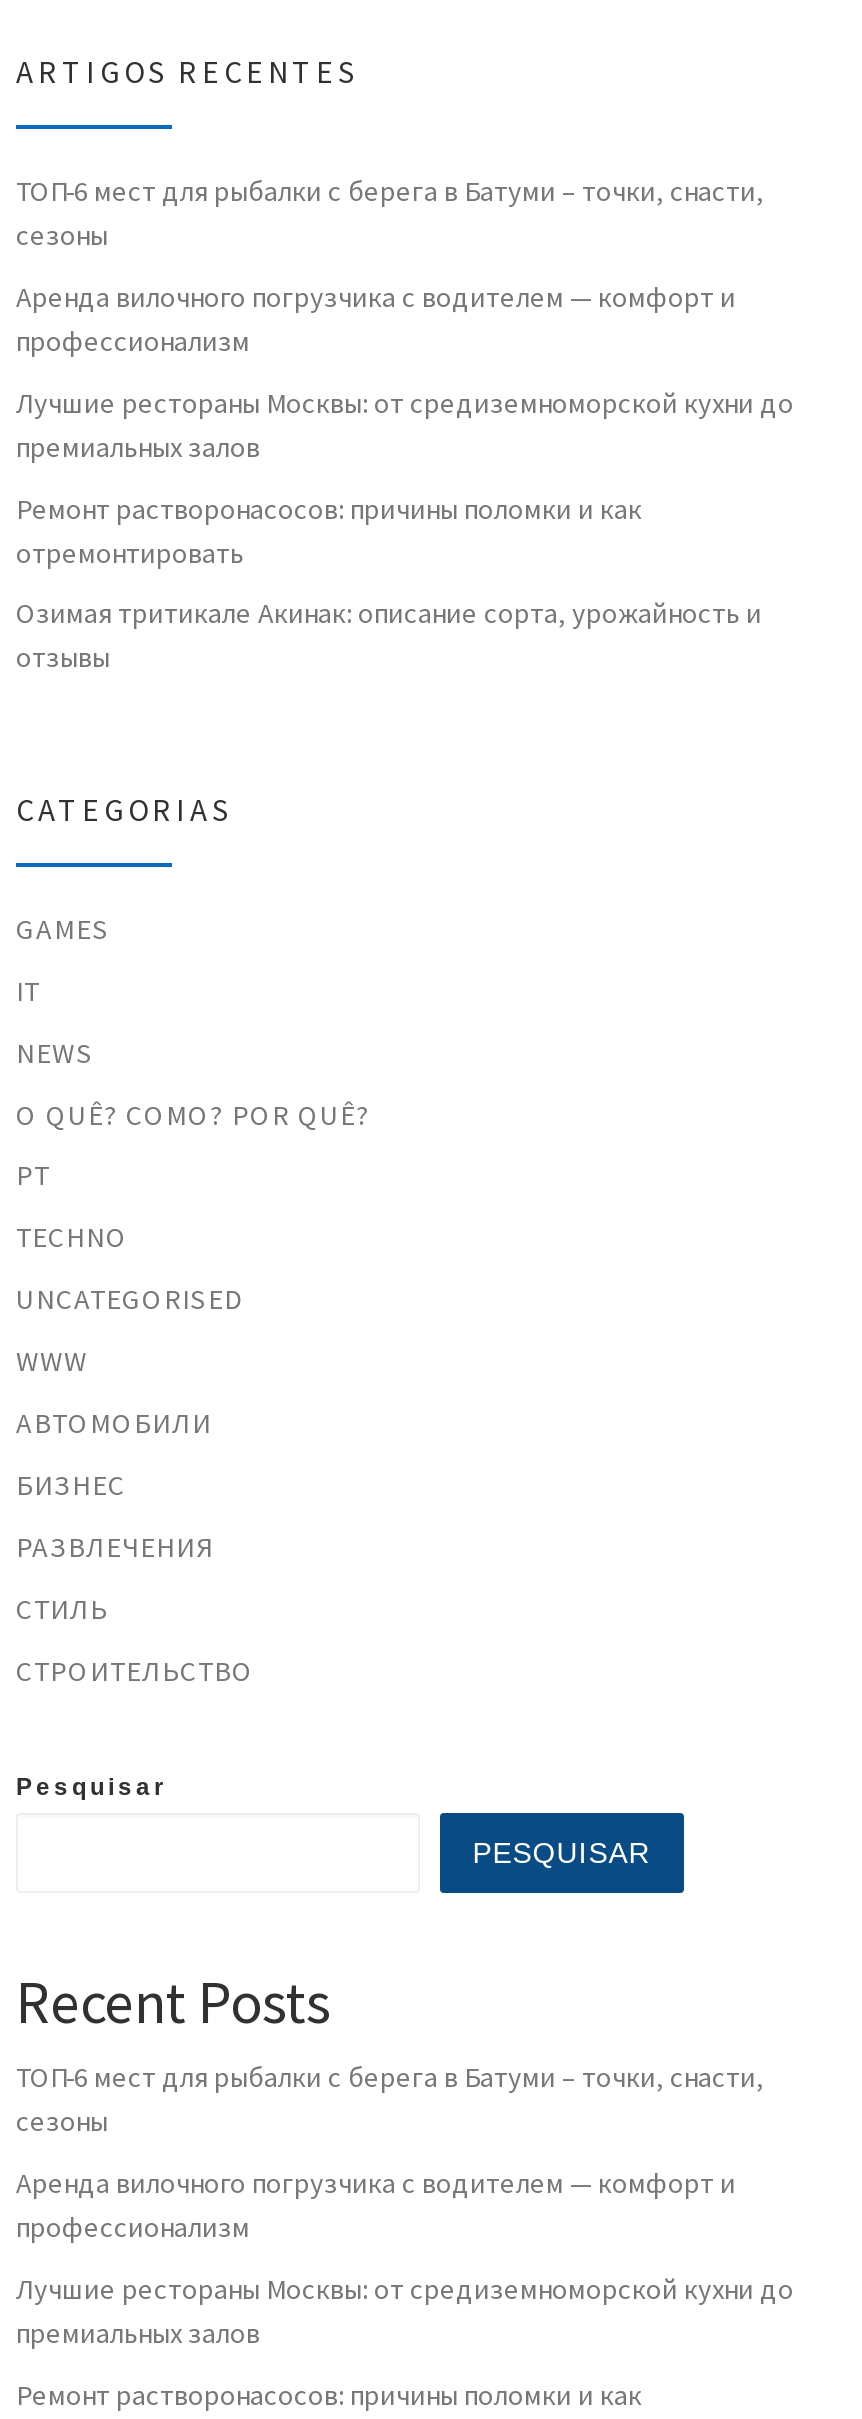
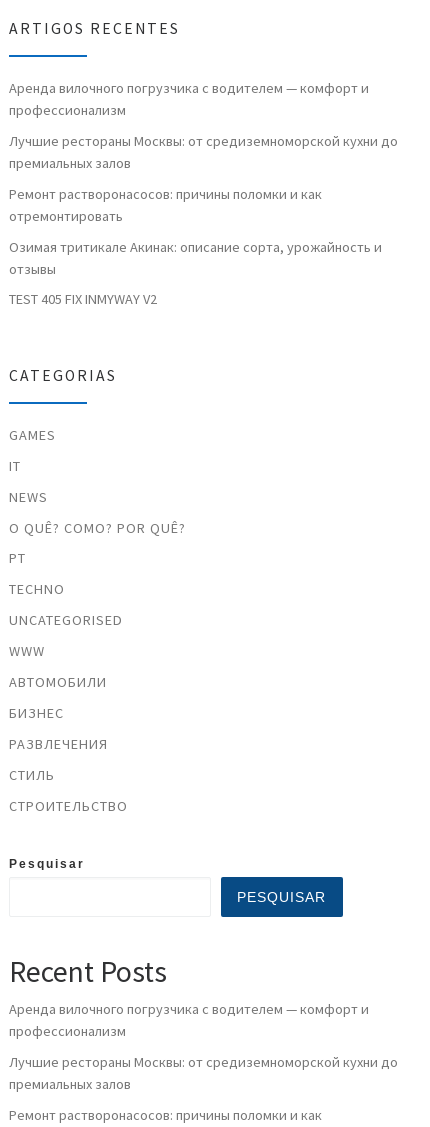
- ТОП-6 мест для рыбалки с берега в Батуми – точки, снасти,
- сезоны

+ TEST 405 FIX INMYWAY V2

- ТОП-6 мест для рыбалки с берега в Батуми – точки, снасти,
- сезоны
